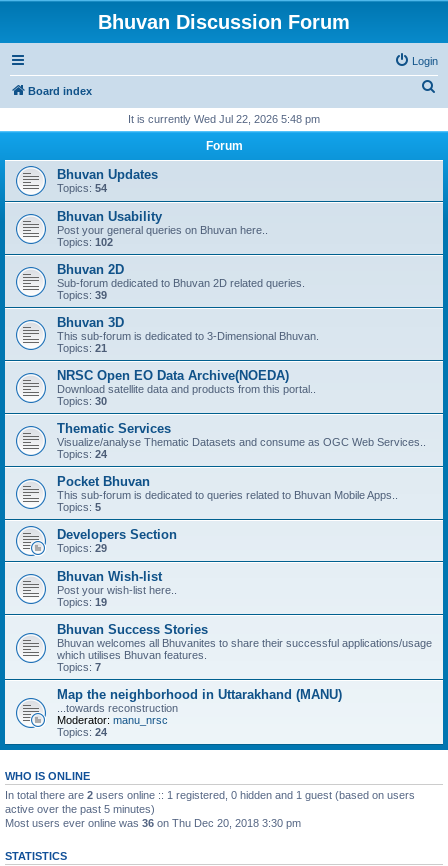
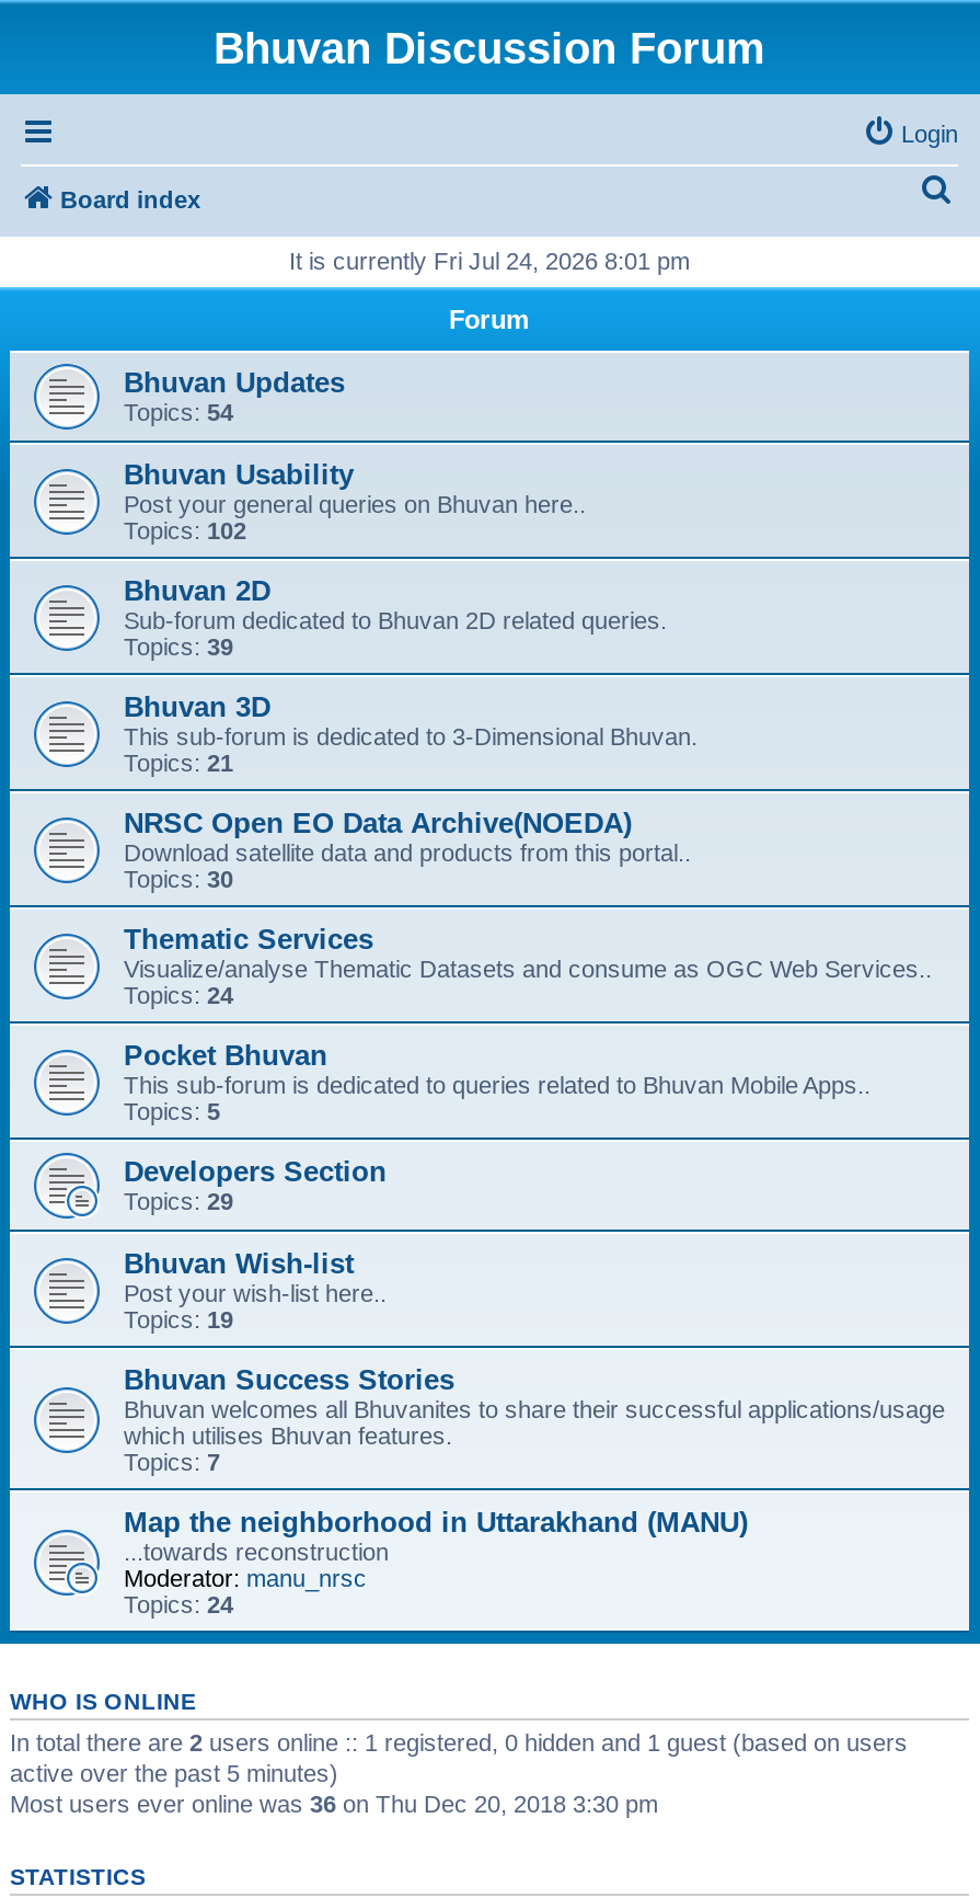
- It is currently Wed Jul 22, 2026 5:48 pm
+ It is currently Fri Jul 24, 2026 8:01 pm
